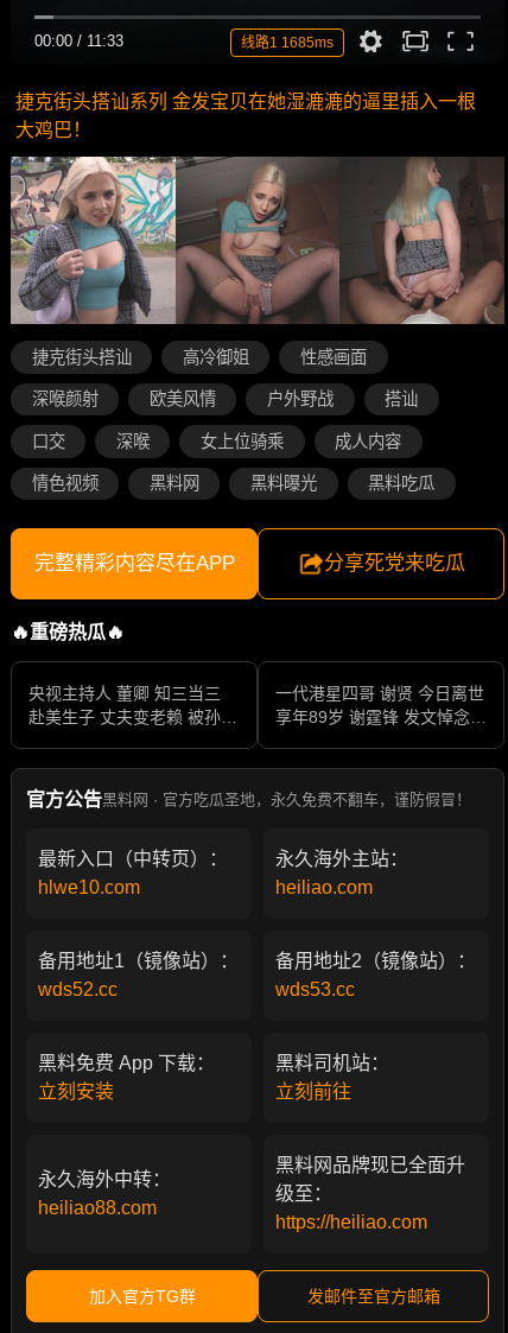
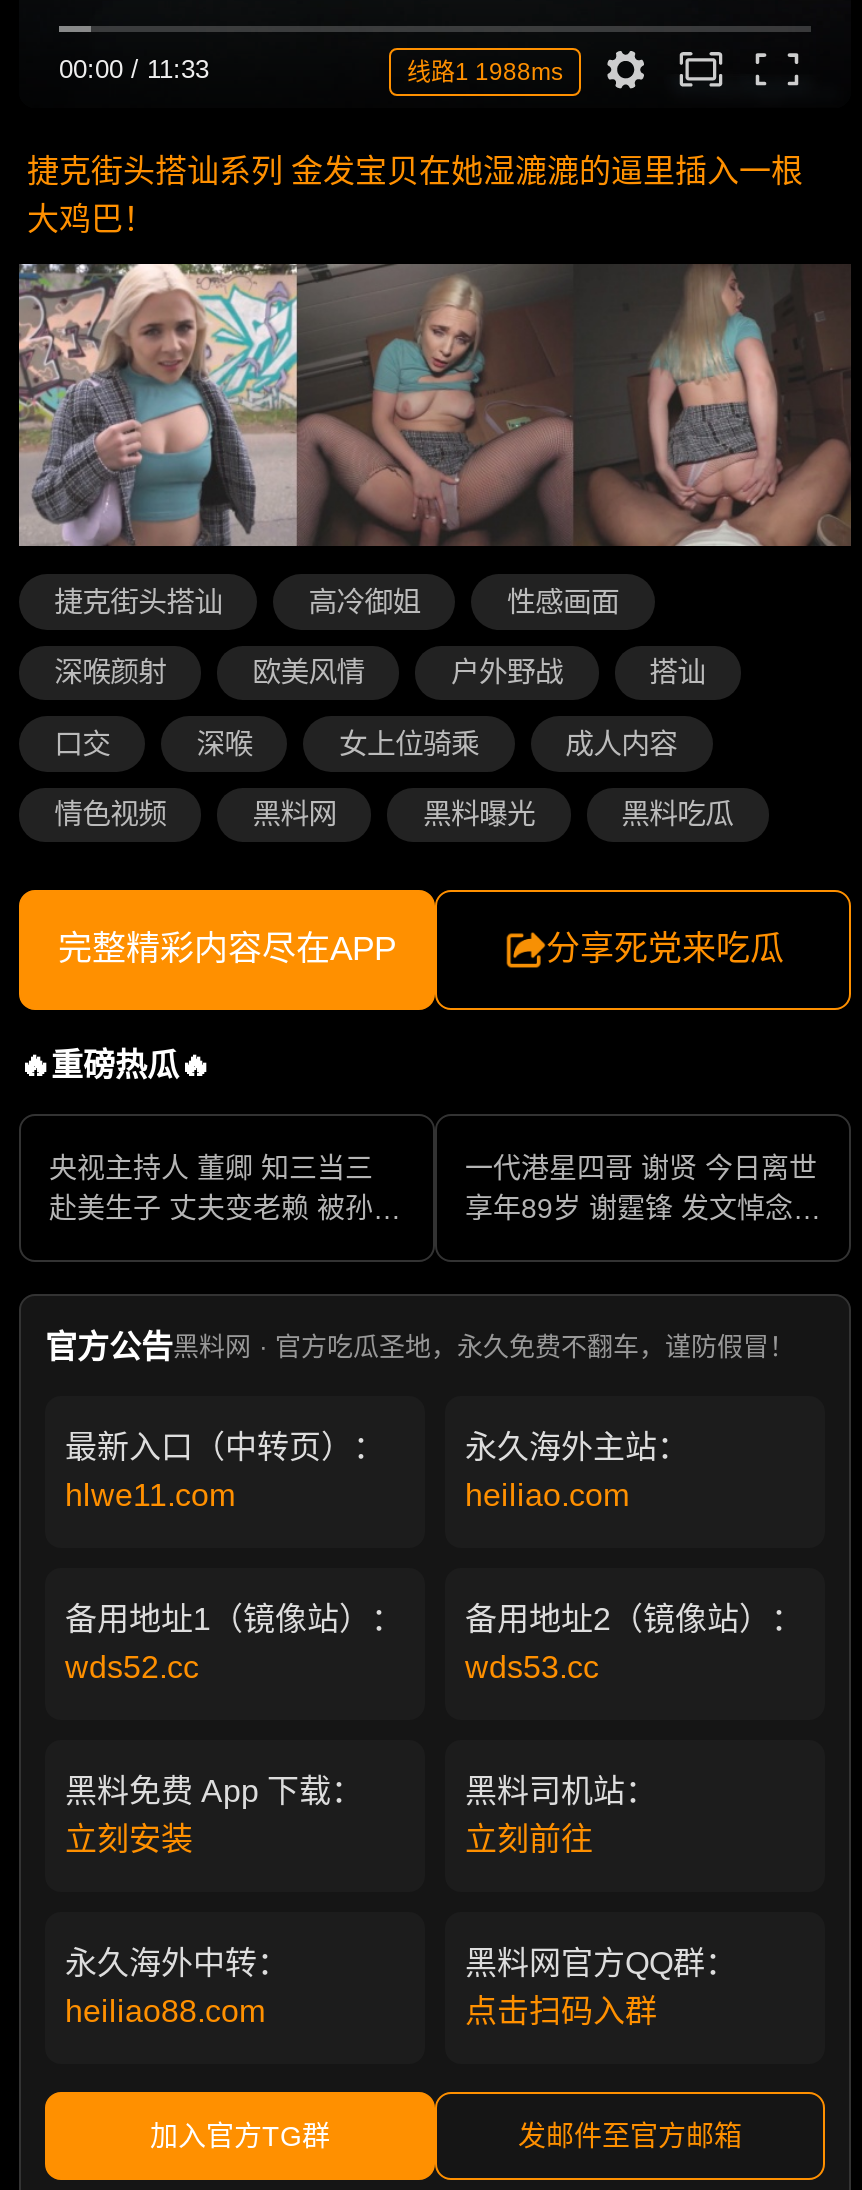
- 线路1 1685ms
+ 线路1 1988ms

- hlwe10.com
+ hlwe11.com

- 黑料网品牌现已全面升
- 级至：
- https://heiliao.com
+ 黑料网官方QQ群：
+ 点击扫码入群
